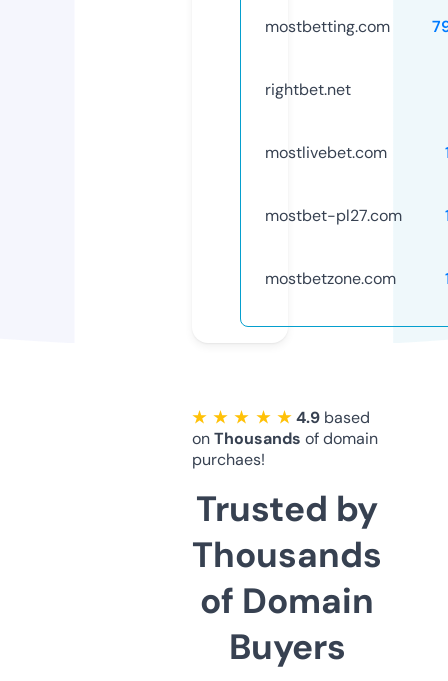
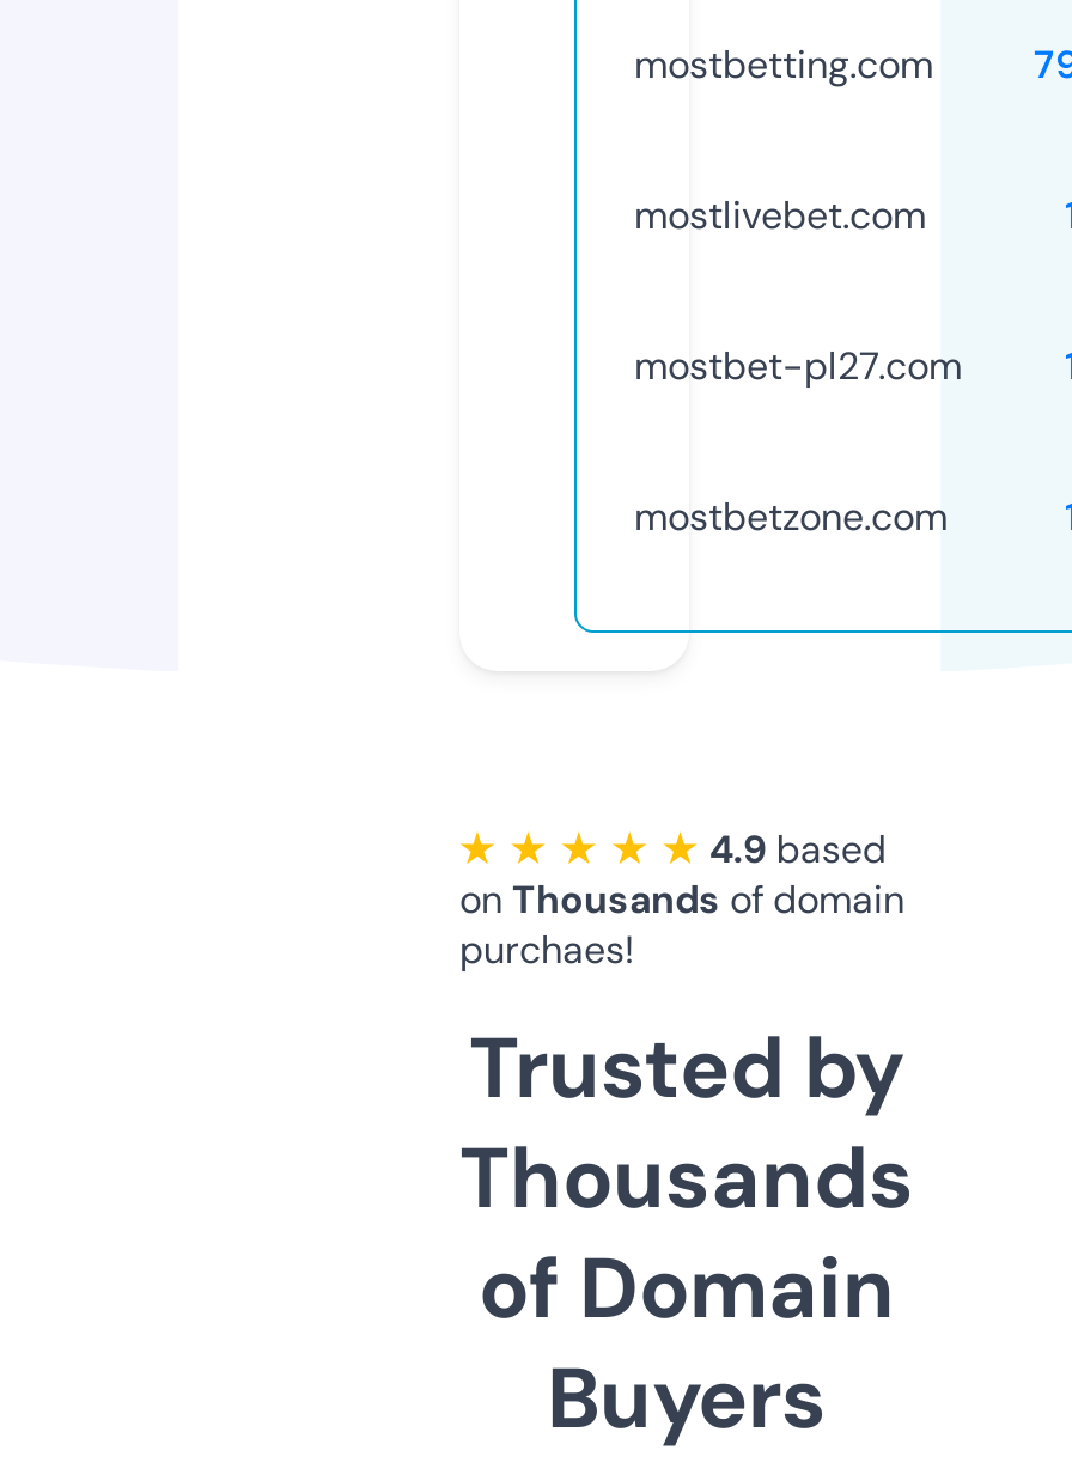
- rightbet.net
